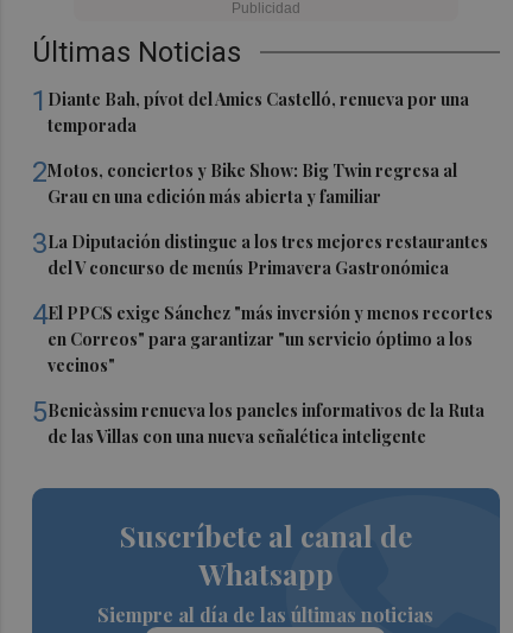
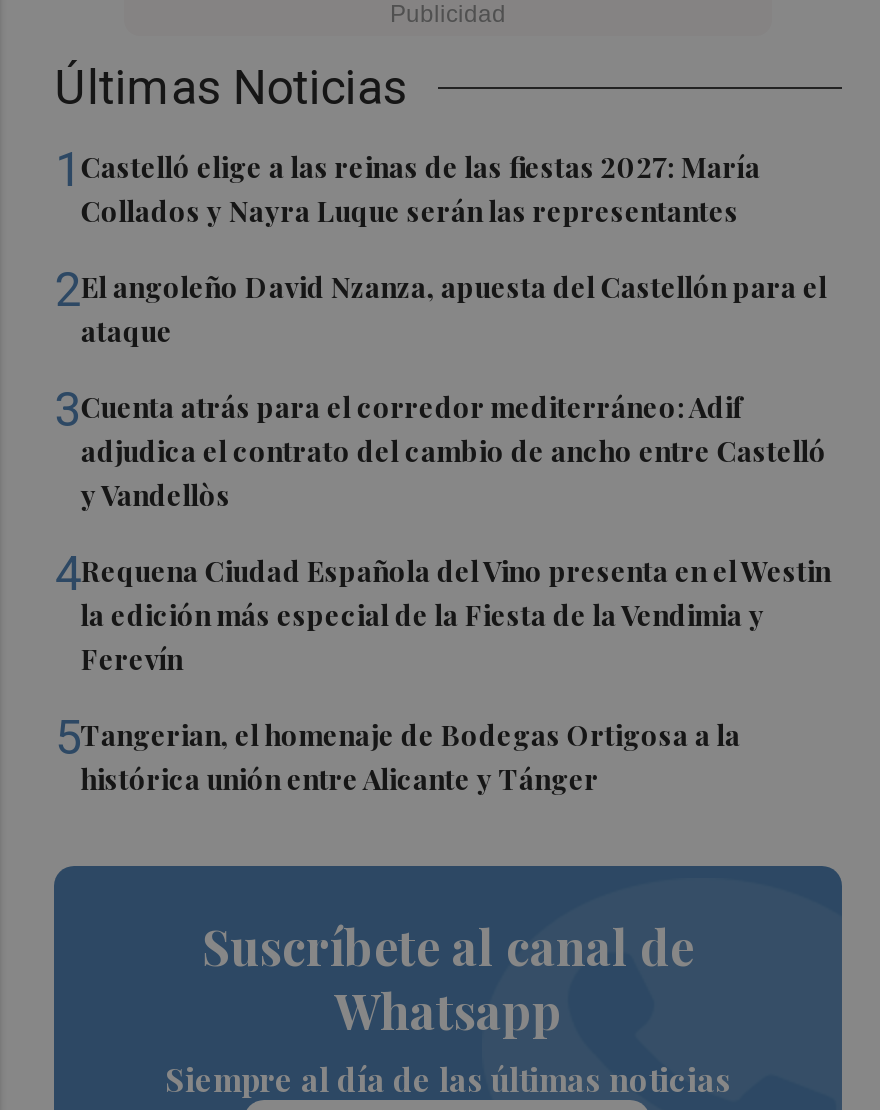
- 1 Diante Bah, pívot del Amics Castelló, renueva por una
- temporada
+ 1 Castelló elige a las reinas de las fiestas 2027: María
+ Collados y Nayra Luque serán las representantes

- 2Motos, conciertos y Bike Show: Big Twin regresa al
- Grau en una edición más abierta y familiar
+ 2El angoleño David Nzanza, apuesta del Castellón para el
+ ataque

- 3La Diputación distingue a los tres mejores restaurantes
- del V concurso de menús Primavera Gastronómica
+ 3Cuenta atrás para el corredor mediterráneo: Adif
+ adjudica el contrato del cambio de ancho entre Castelló
+ y Vandellòs

- 4El PPCS exige Sánchez "más inversión y menos recortes
- en Correos" para garantizar "un servicio óptimo a los
- vecinos"
+ 4Requena Ciudad Española del Vino presenta en el Westin
+ la edición más especial de la Fiesta de la Vendimia y
+ Ferevín

- 5Benicàssim renueva los paneles informativos de la Ruta
- de las Villas con una nueva señalética inteligente
+ 5Tangerian, el homenaje de Bodegas Ortigosa a la
+ histórica unión entre Alicante y Tánger
